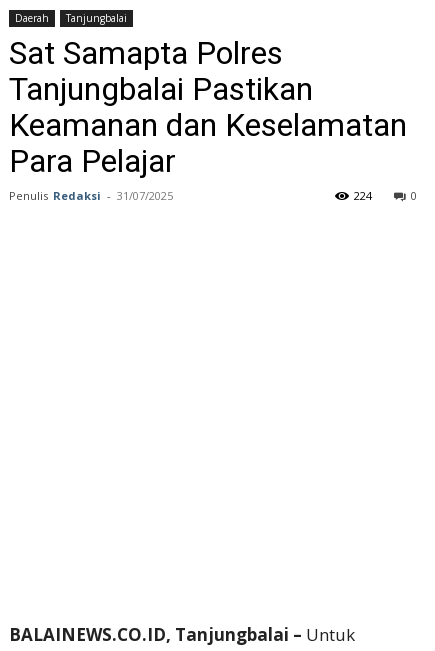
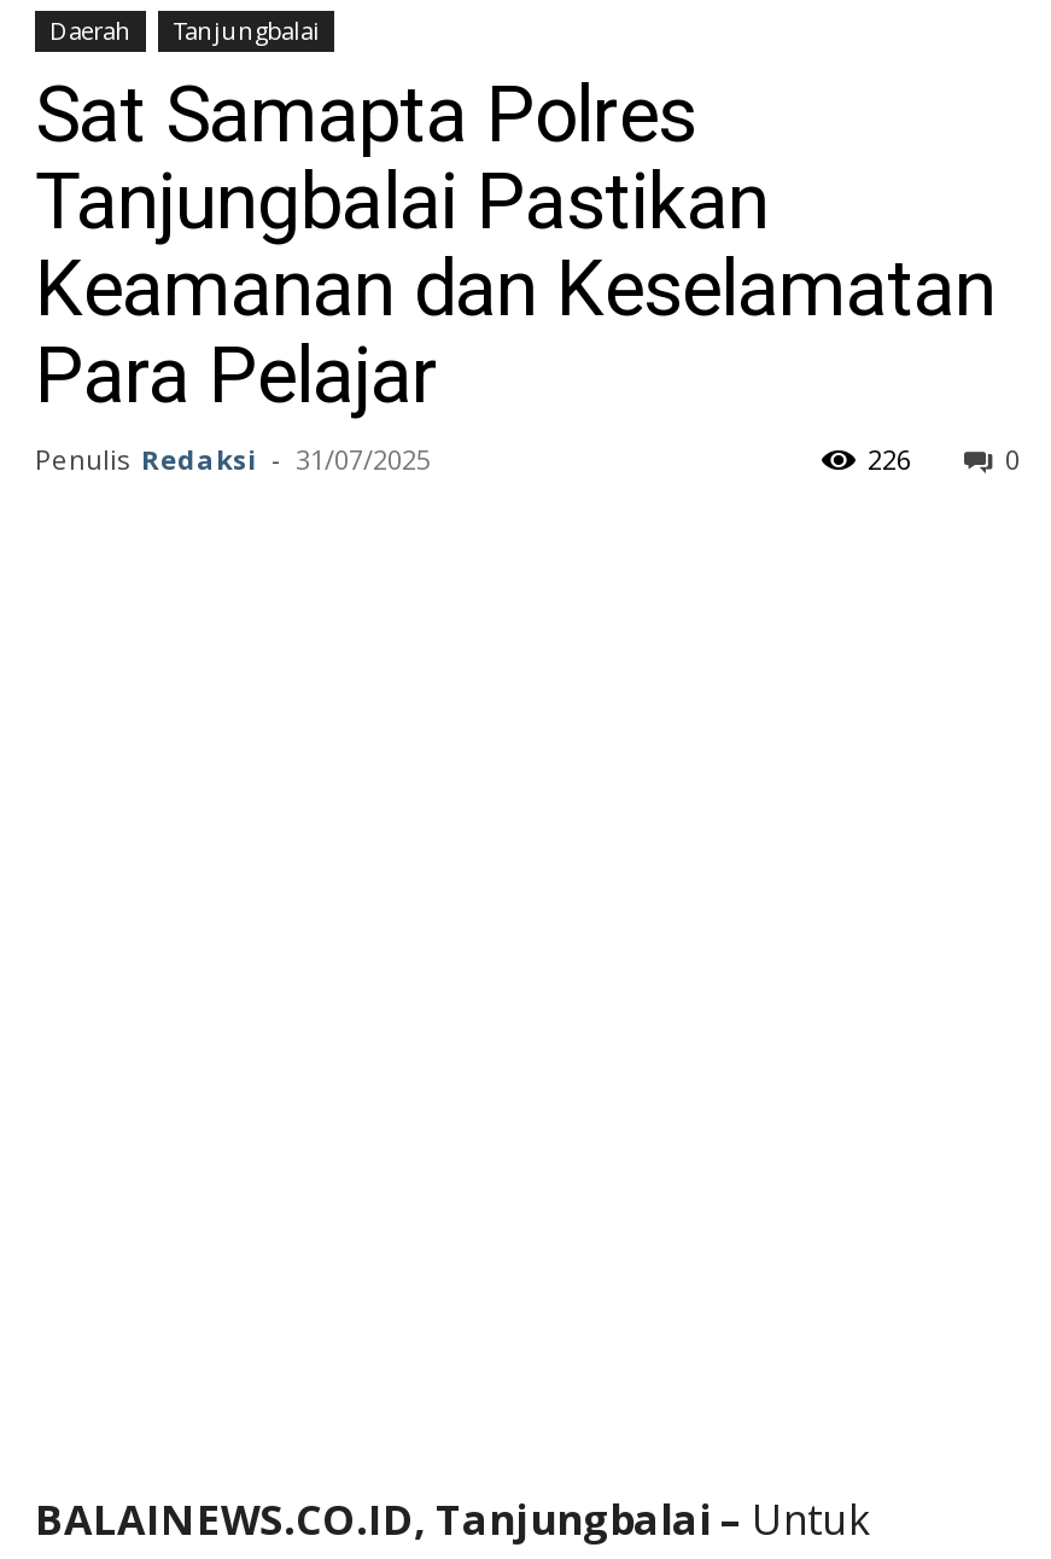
- 224
+ 226
